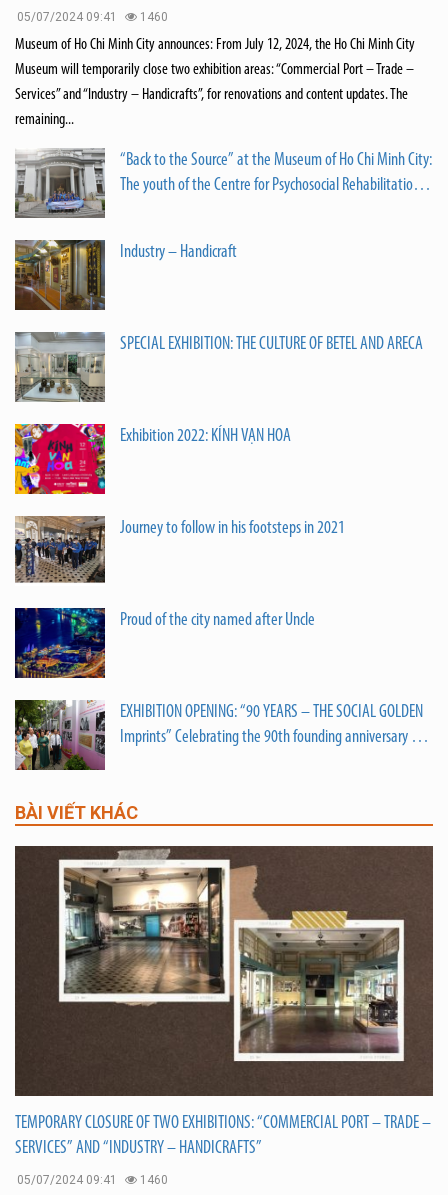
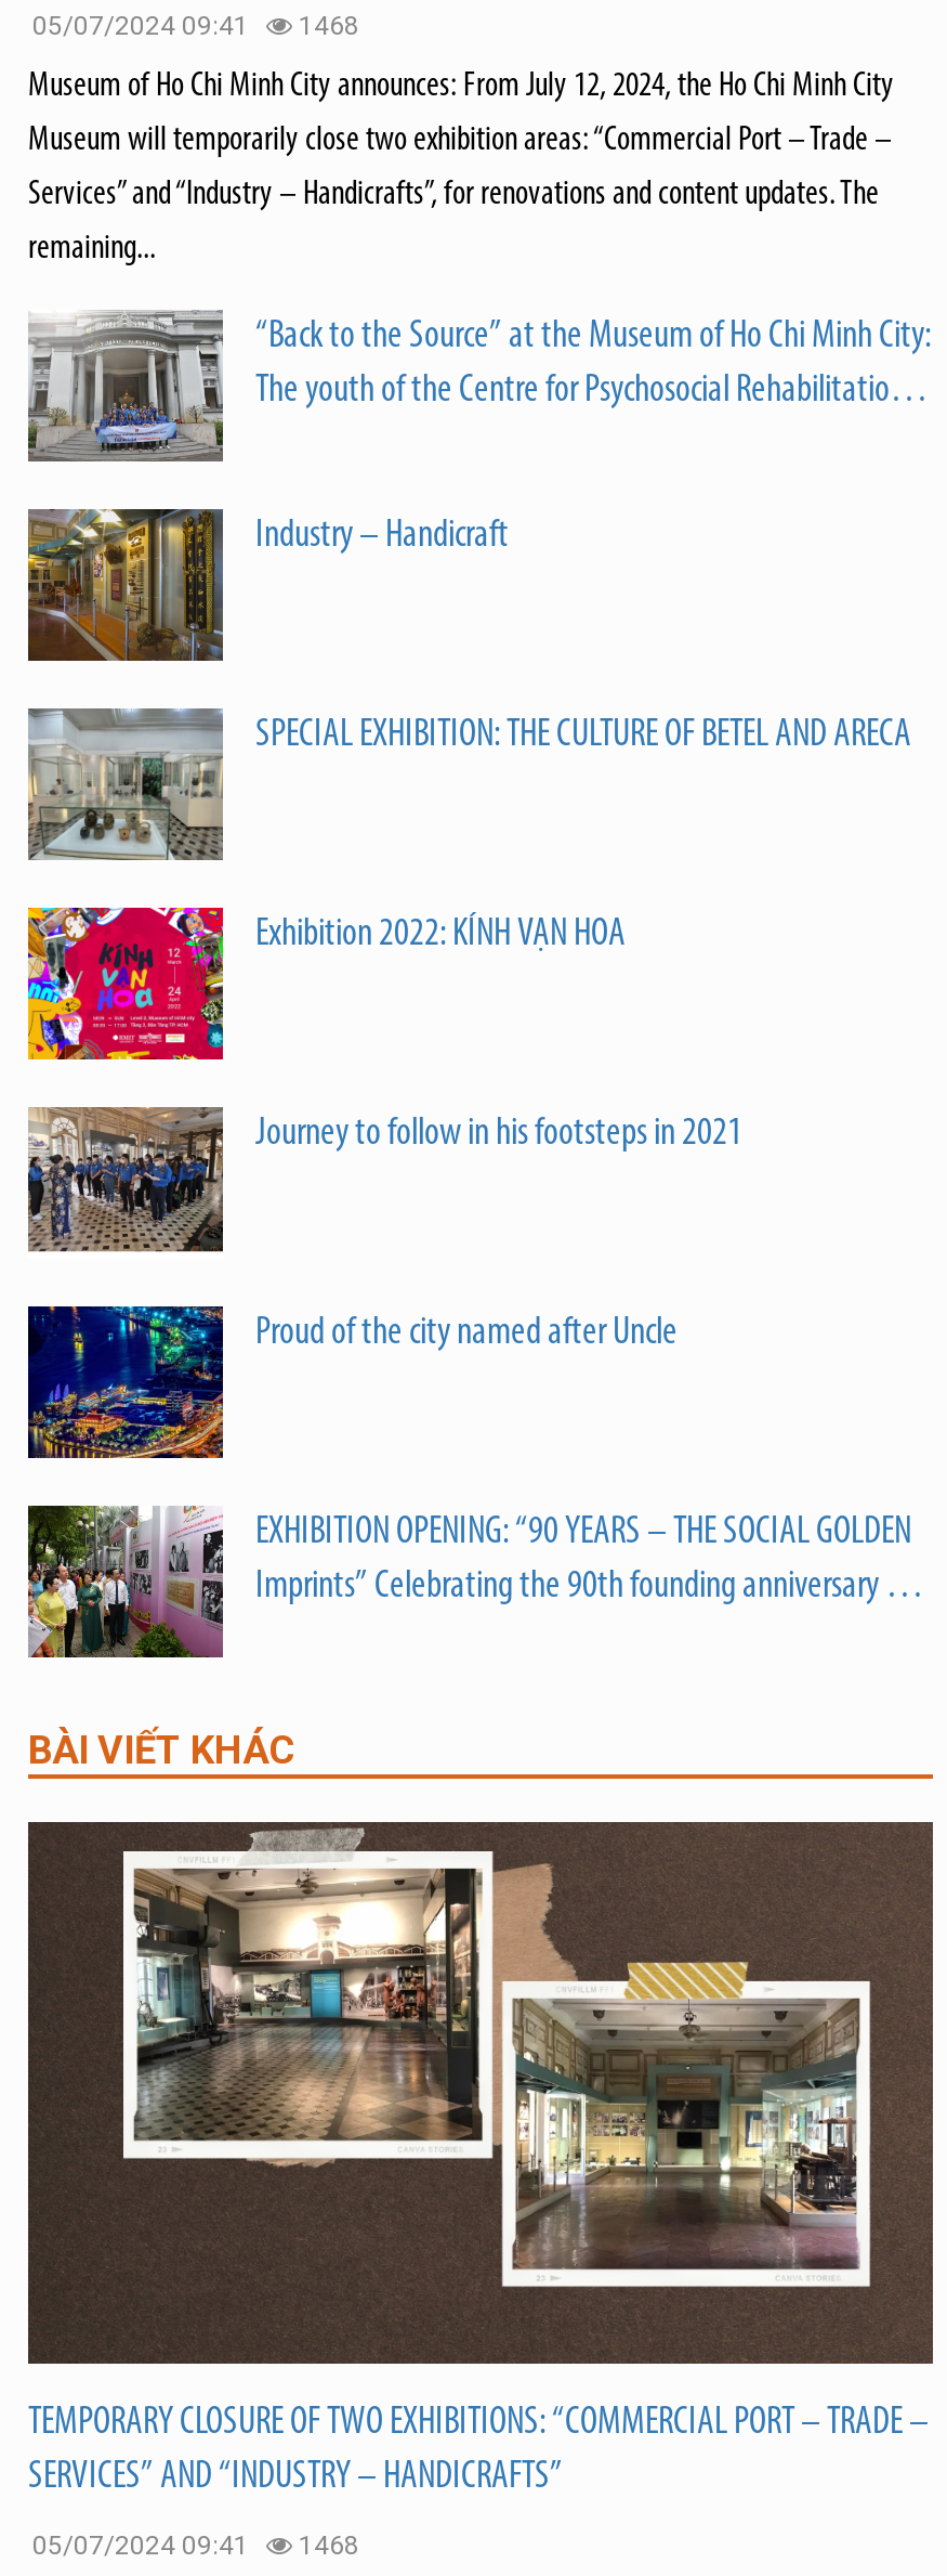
- 05/07/2024 09:41 1460
+ 05/07/2024 09:41 1468

- 05/07/2024 09:41 1460
+ 05/07/2024 09:41 1468
